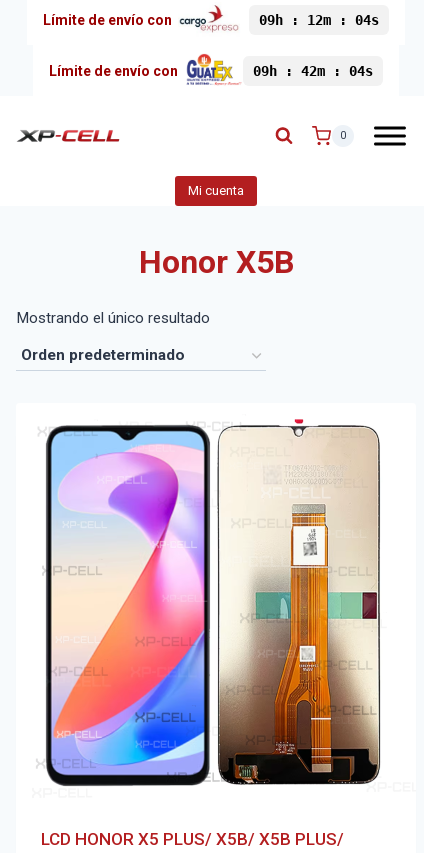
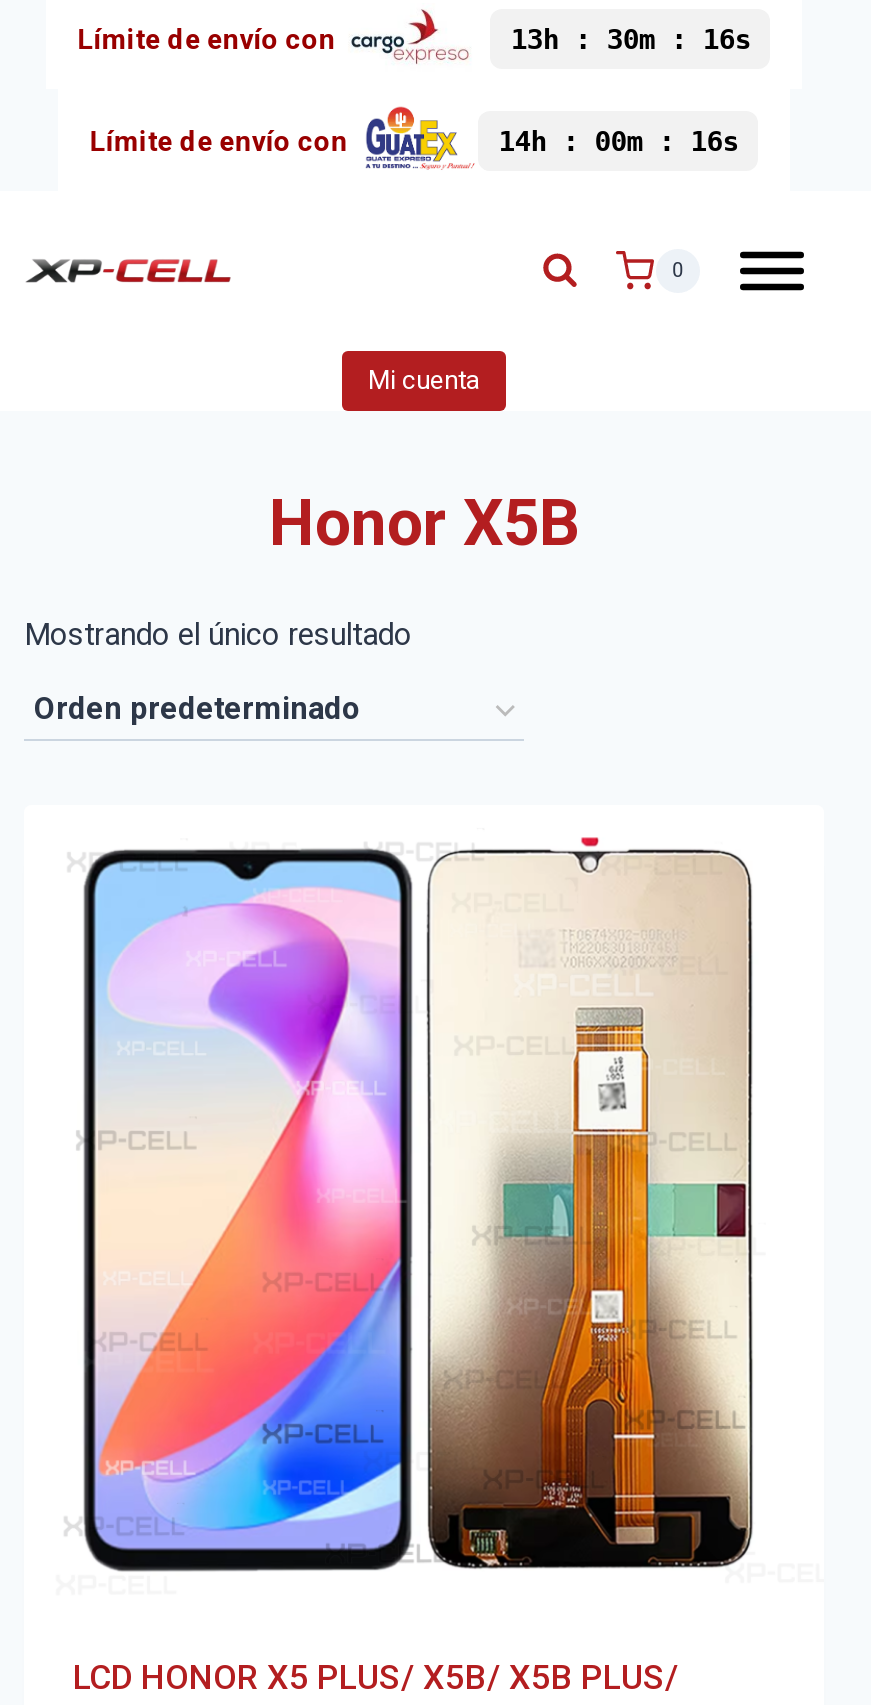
- 09h : 12m : 04s
+ 13h : 30m : 16s

- 09h : 42m : 04s
+ 14h : 00m : 16s
